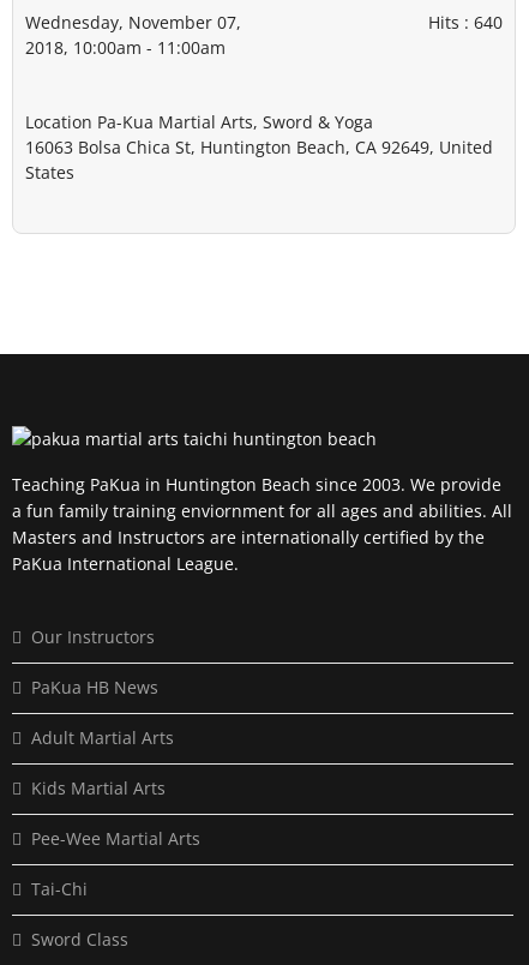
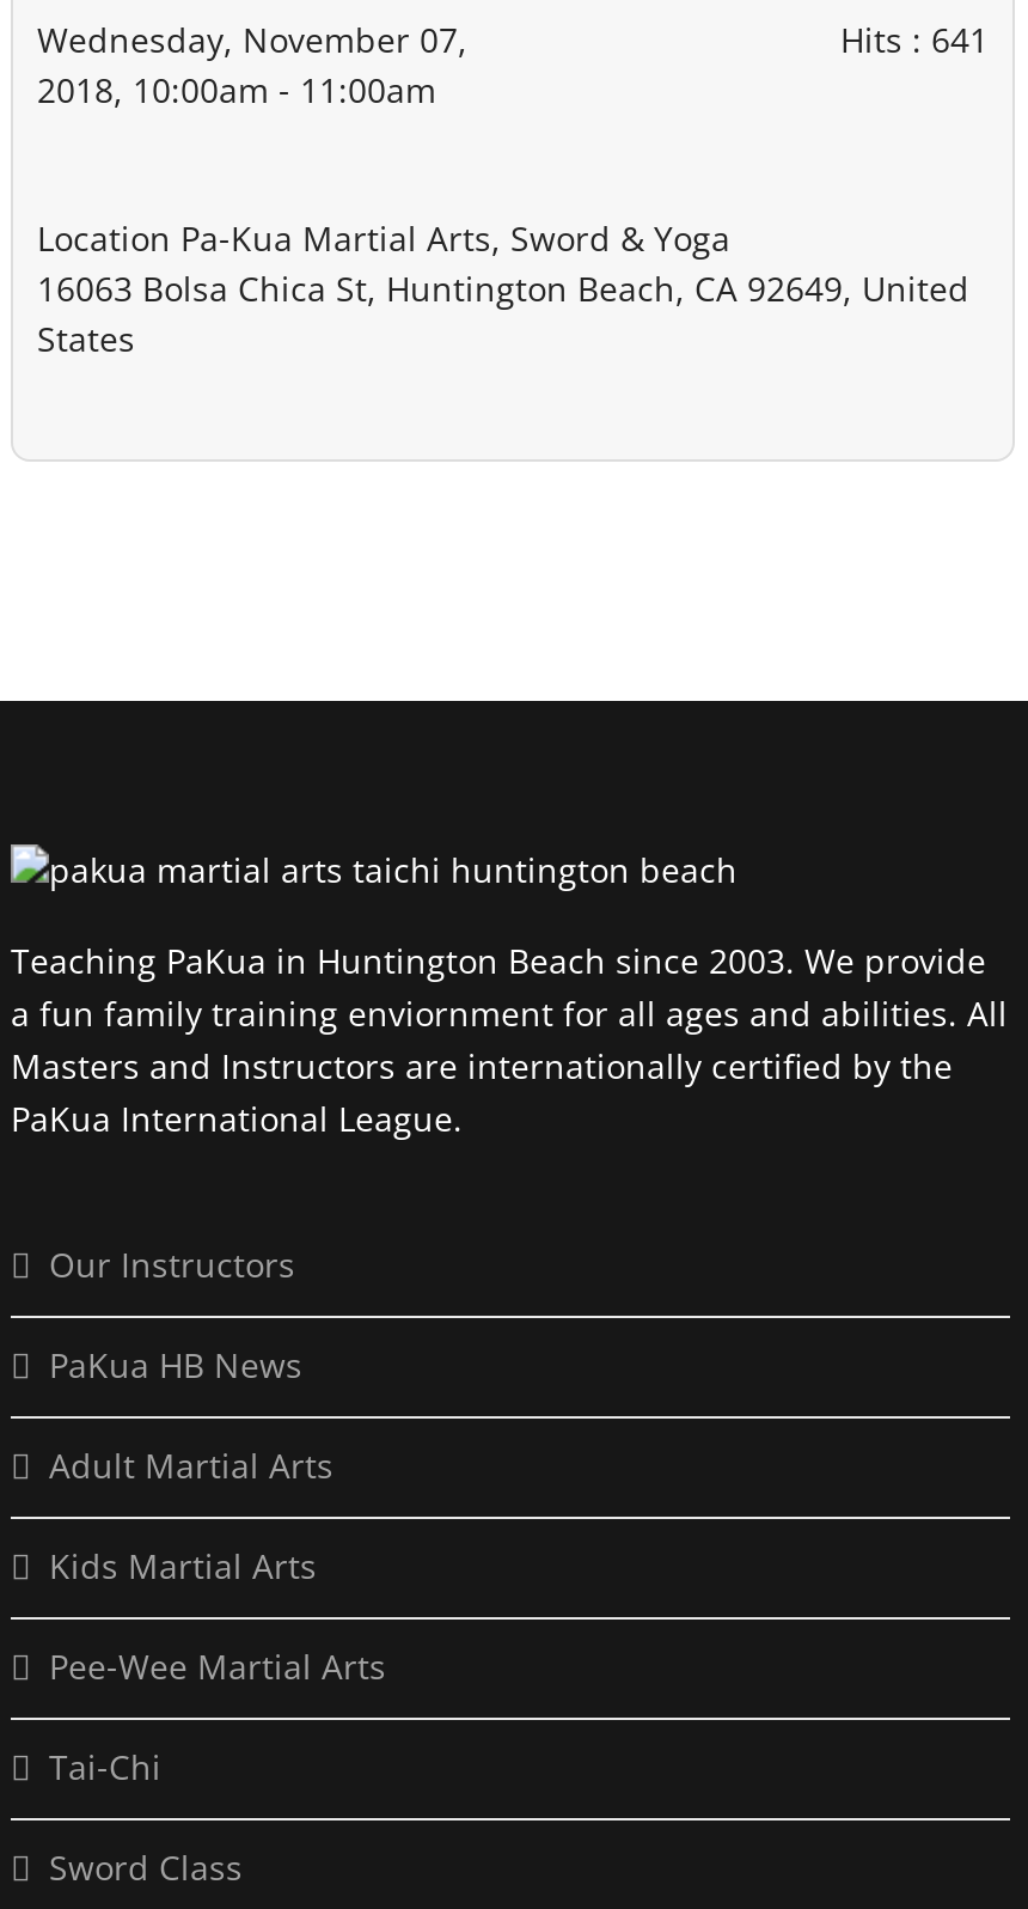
- Hits: 640
+ Hits: 641
